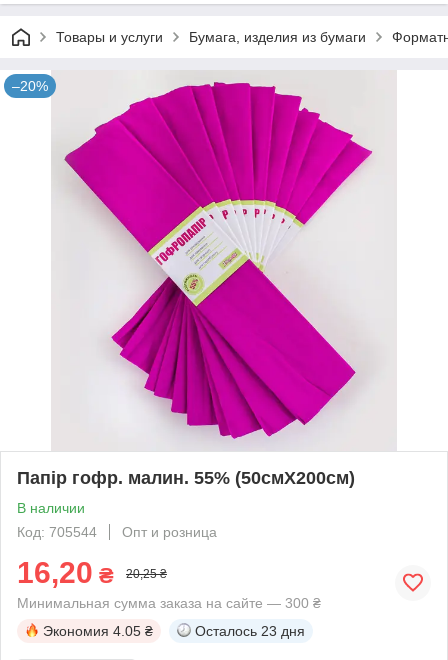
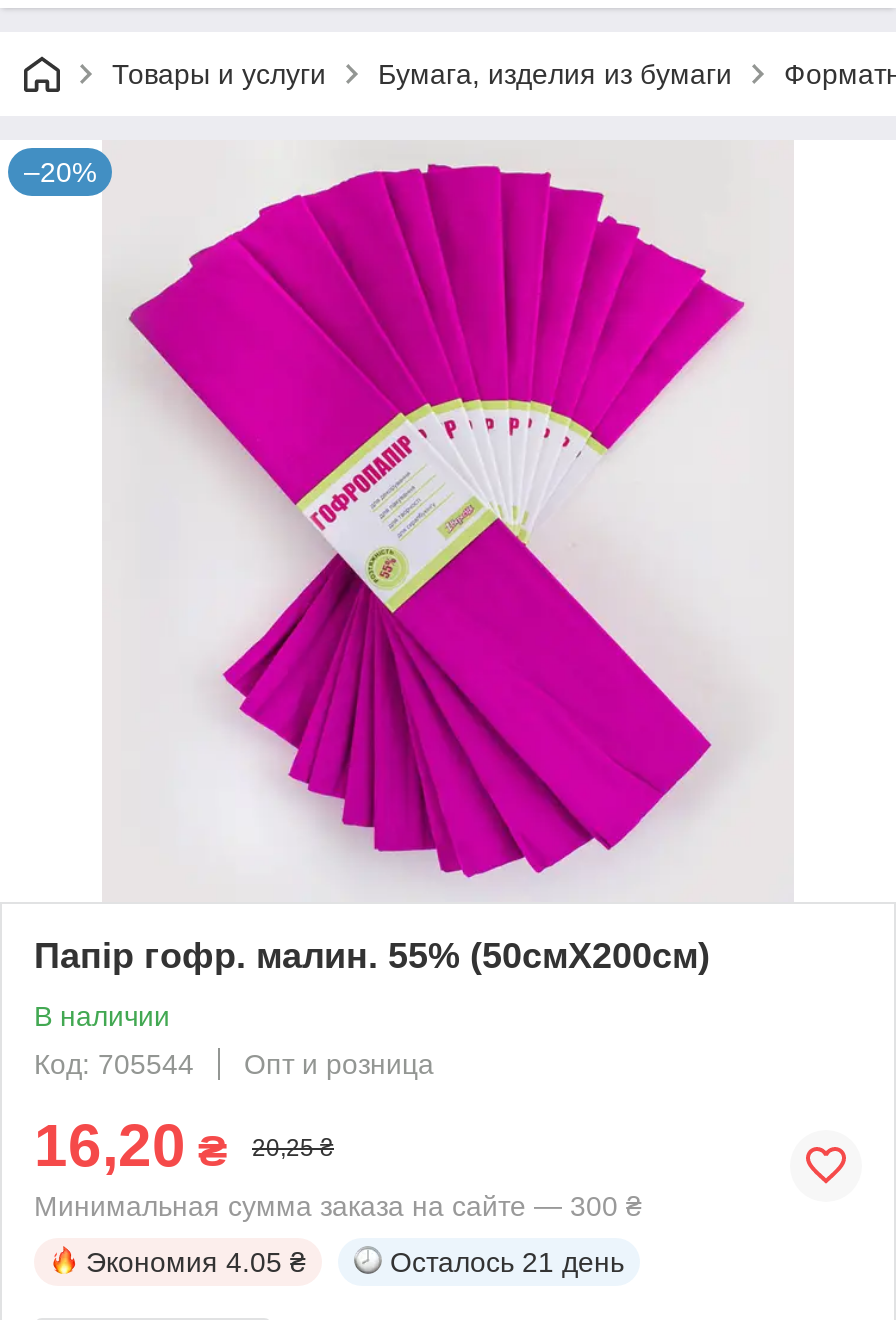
- Осталось 23 дня
+ Осталось 21 день
